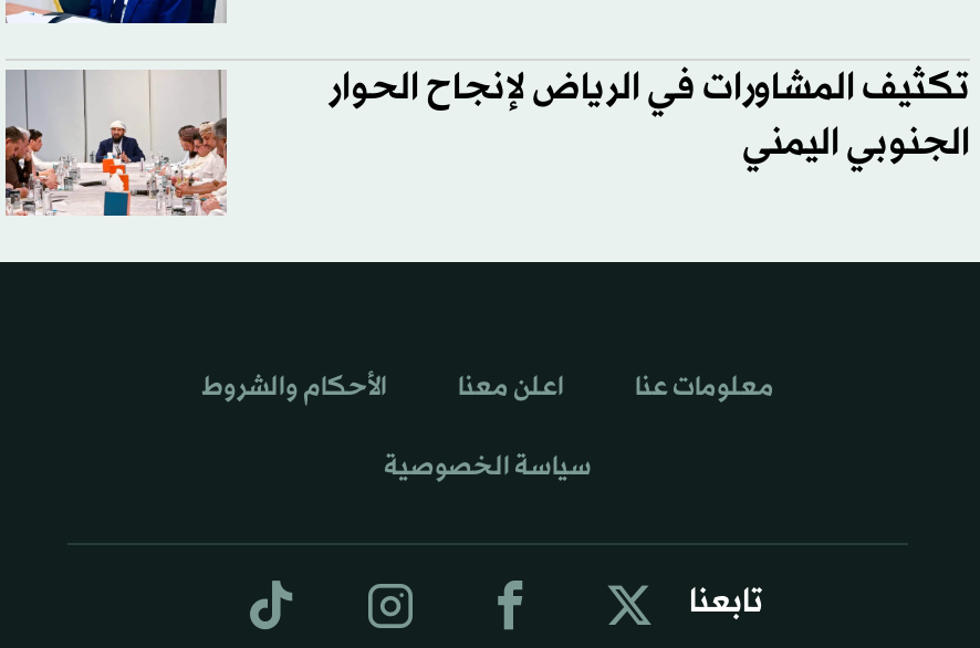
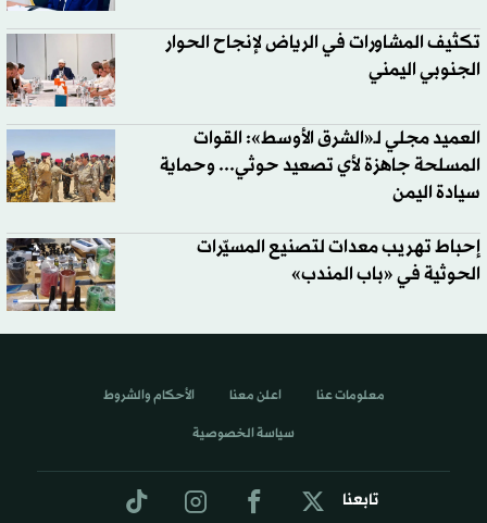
+ [image]
+ العميد مجلي لـ«الشرق الأوسط»: القوات
+ المسلحة جاهزة لأي تصعيد حوثي... وحماية
+ سيادة اليمن
+ إحباط تهريب معدات لتصنيع المسيّرات
+ الحوثية في «باب المندب»

+ [image]
